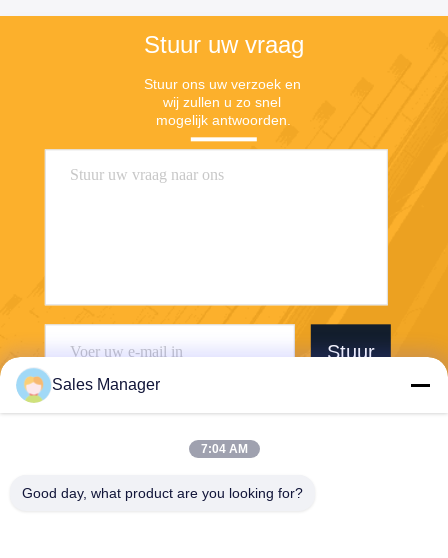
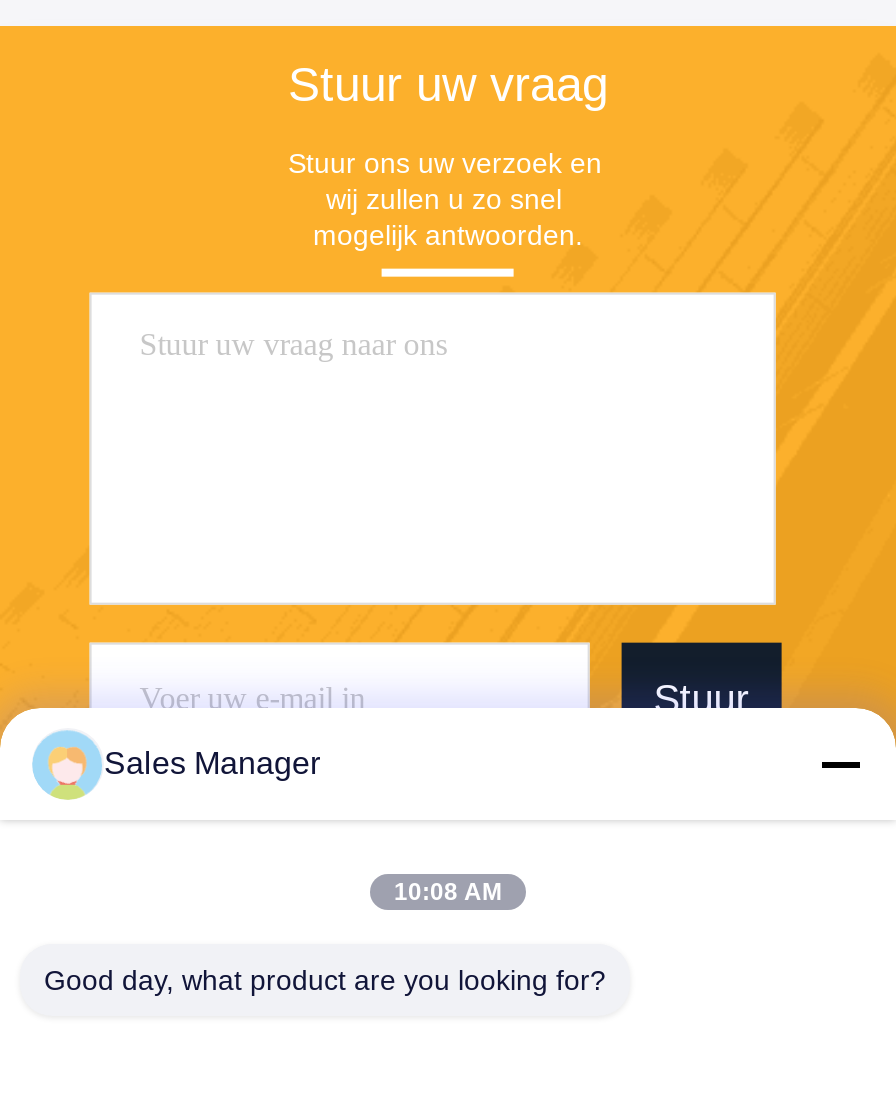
- 7:04 AM
+ 10:08 AM
